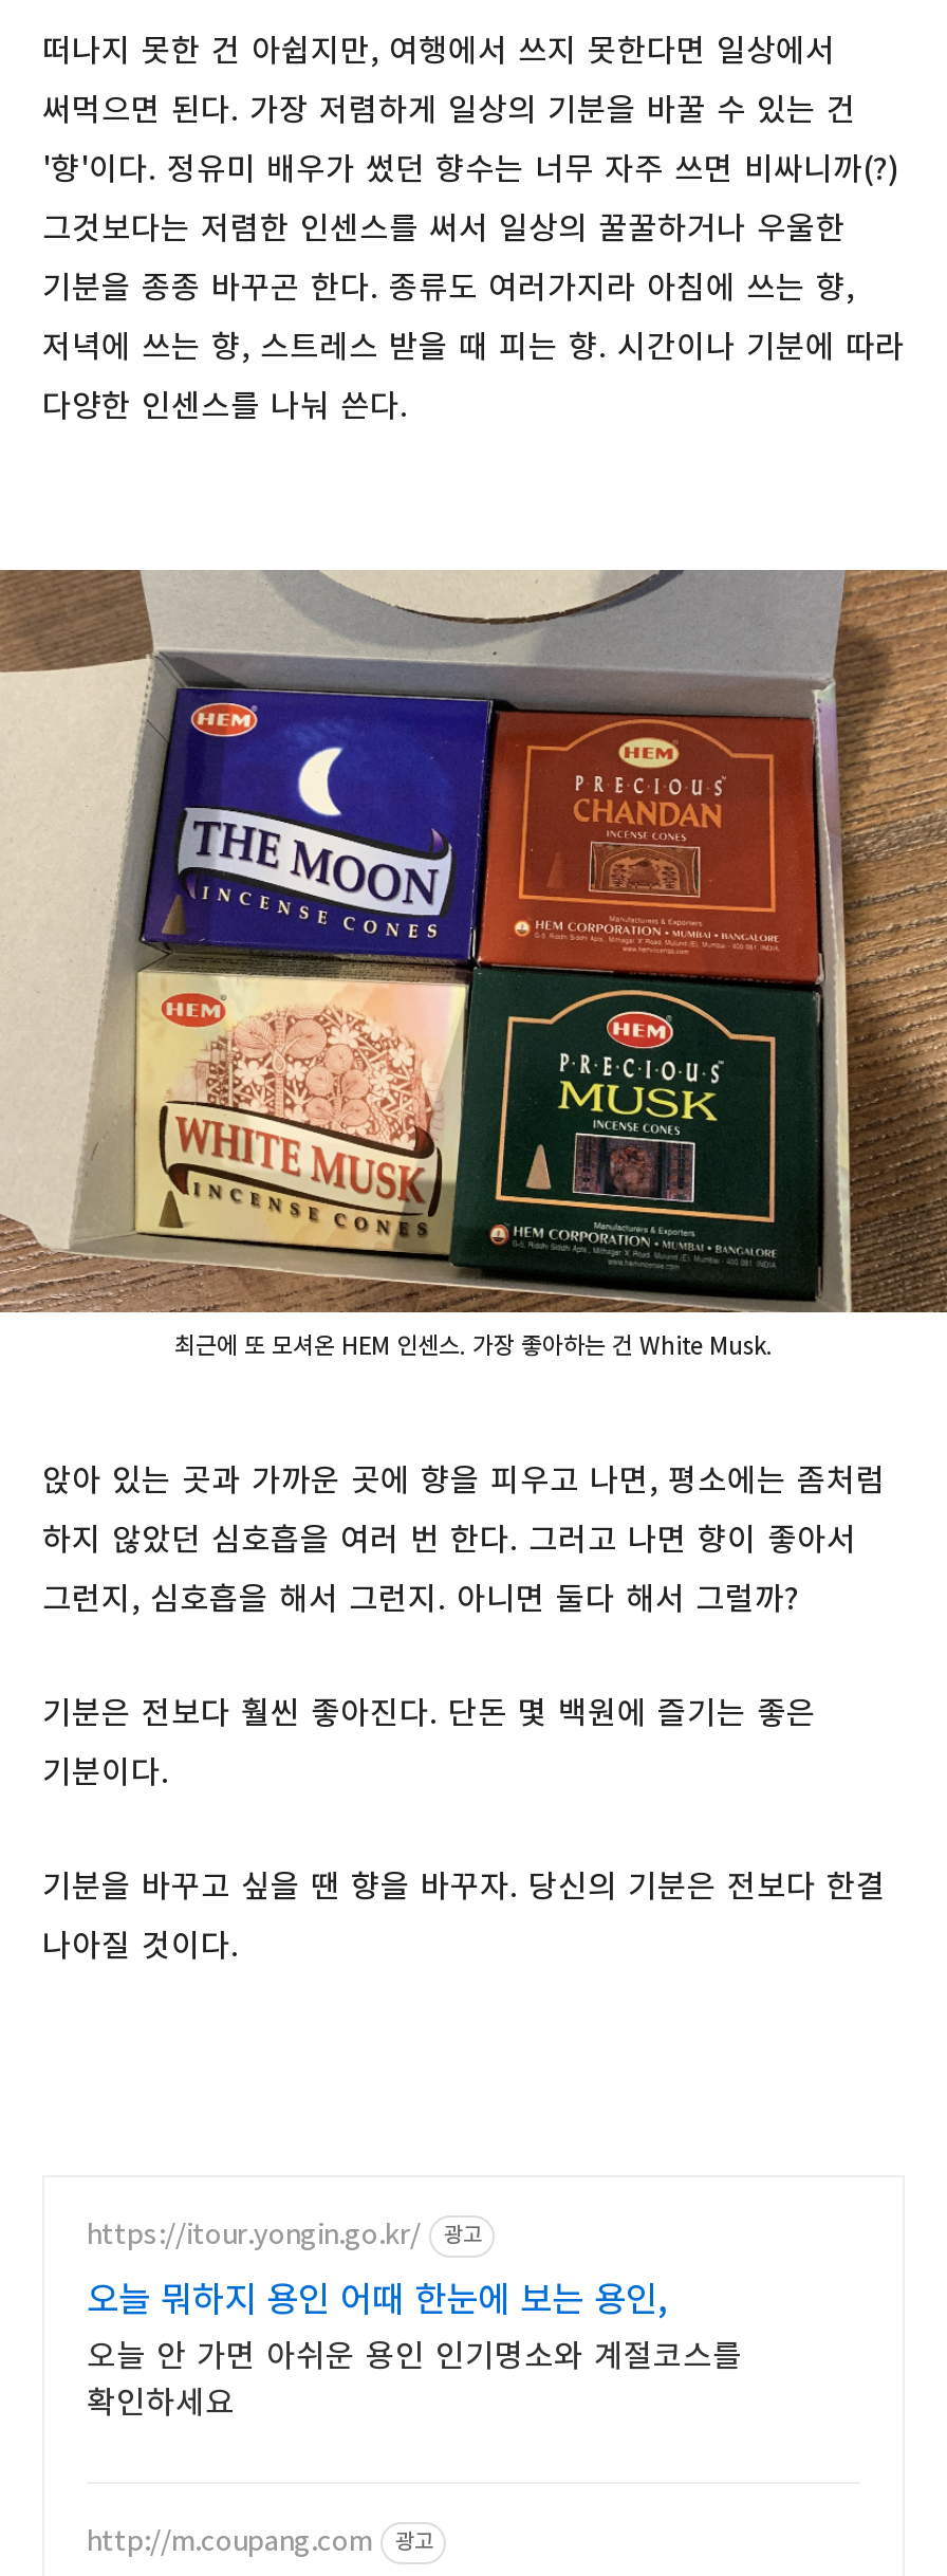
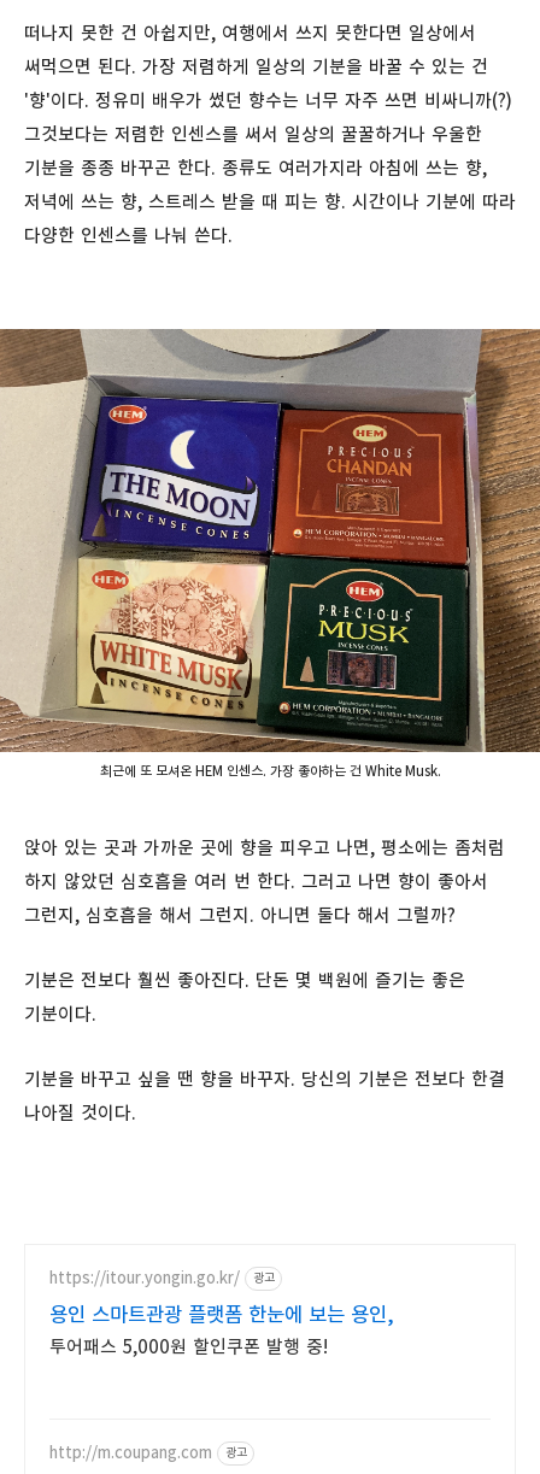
- 오늘 뭐하지 용인 어때 한눈에 보는 용인,
- 오늘 안 가면 아쉬운 용인 인기명소와 계절코스를
- 확인하세요
+ 용인 스마트관광 플랫폼 한눈에 보는 용인,
+ 투어패스 5,000원 할인쿠폰 발행 중!
